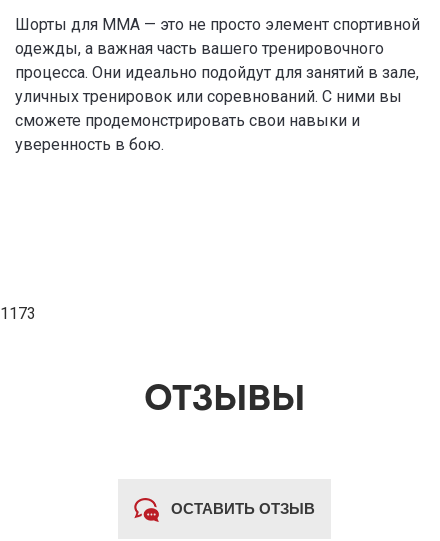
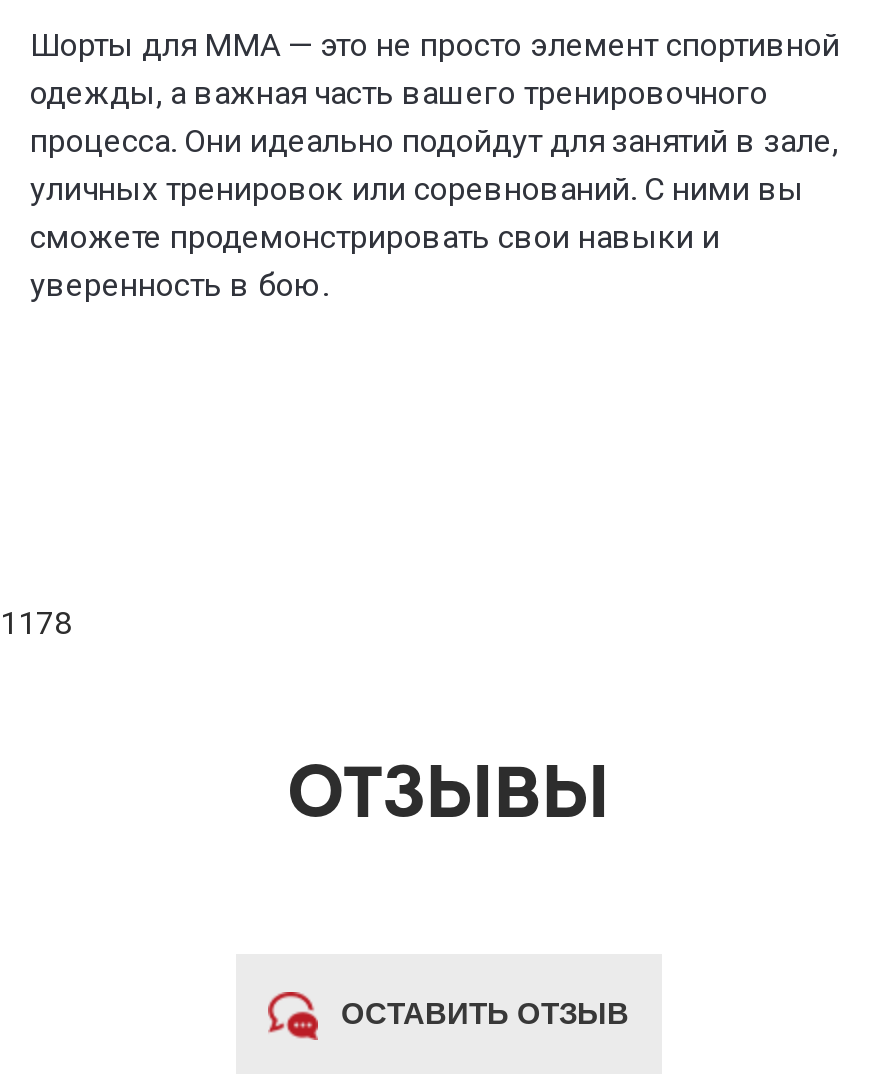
- 1173
+ 1178
